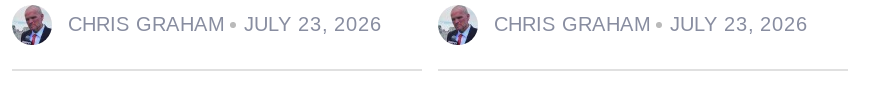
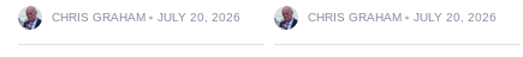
- CHRIS GRAHAM JULY 23, 2026
+ CHRIS GRAHAM JULY 20, 2026

- CHRIS GRAHAM JULY 23, 2026
+ CHRIS GRAHAM JULY 20, 2026
